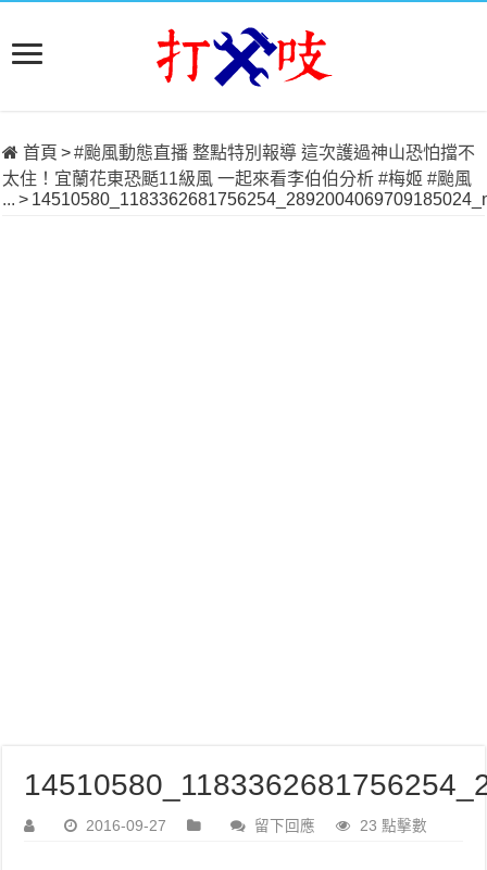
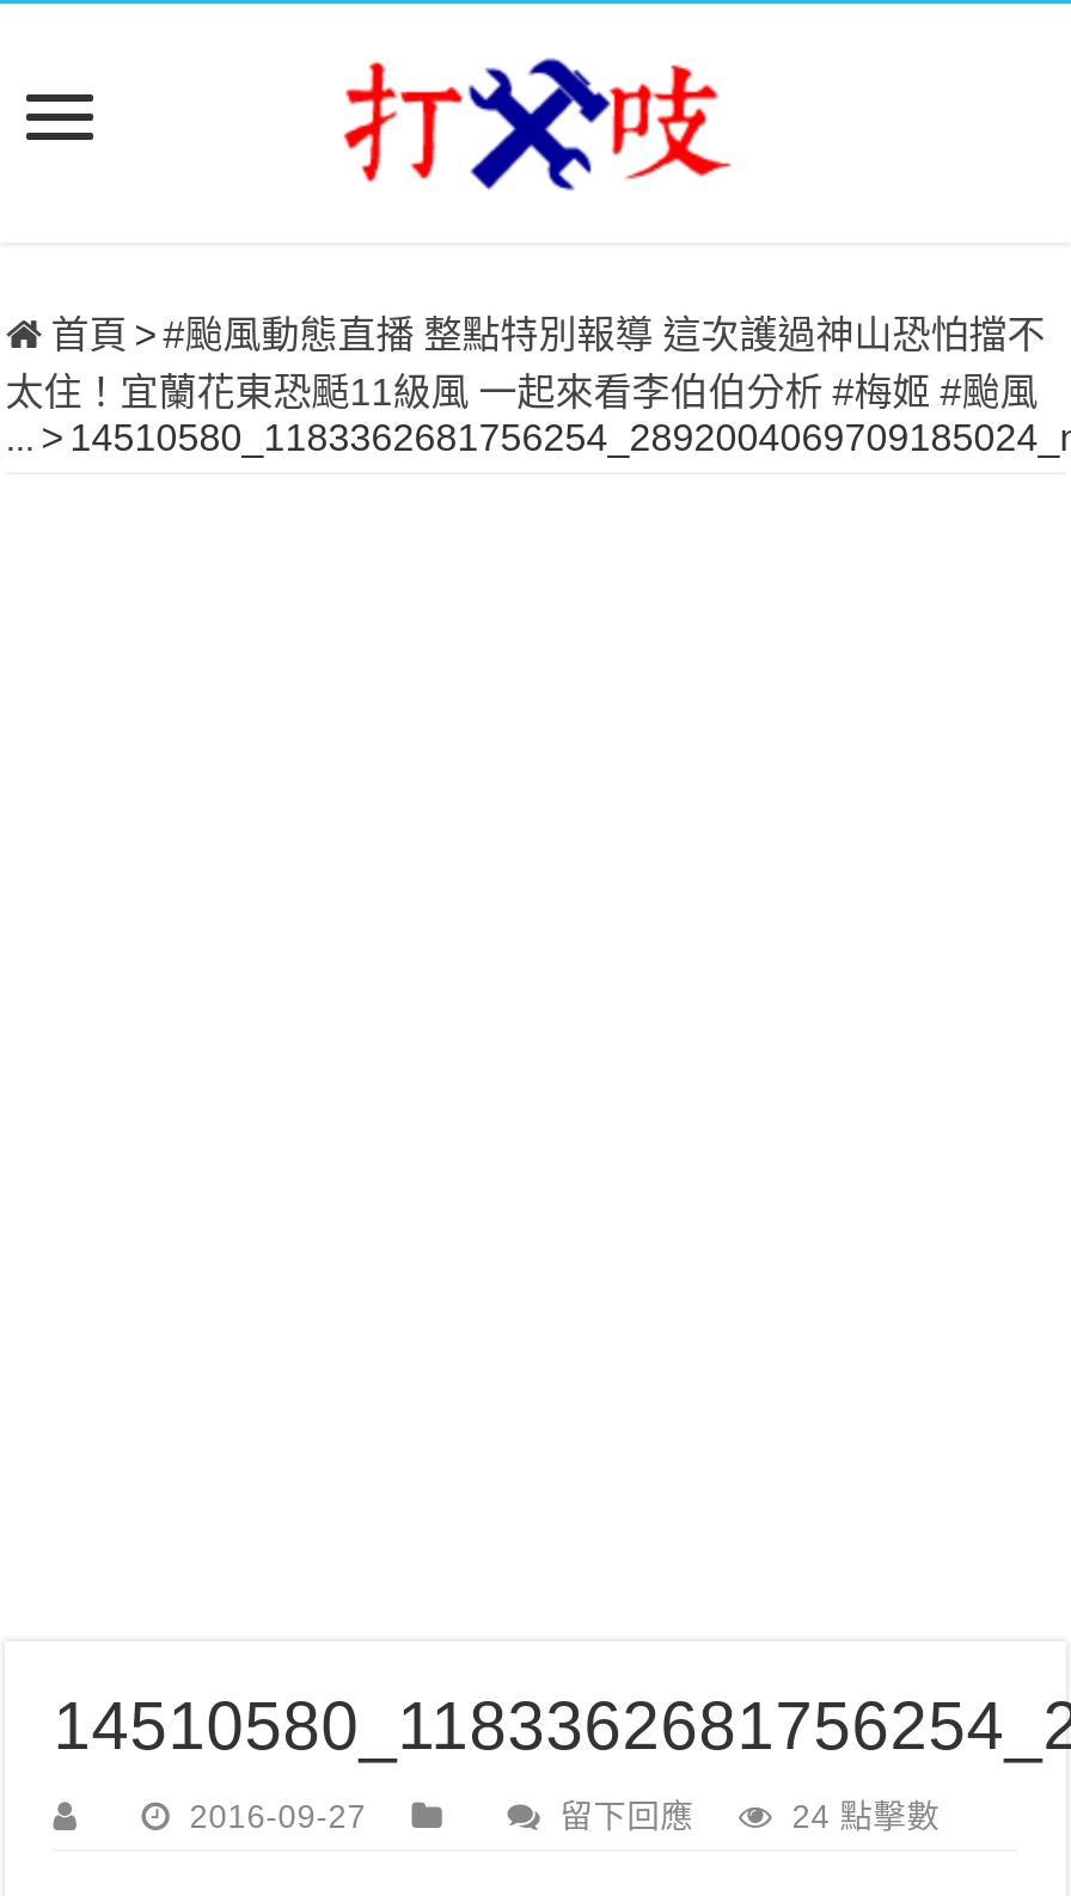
- 23 點擊數
+ 24 點擊數
